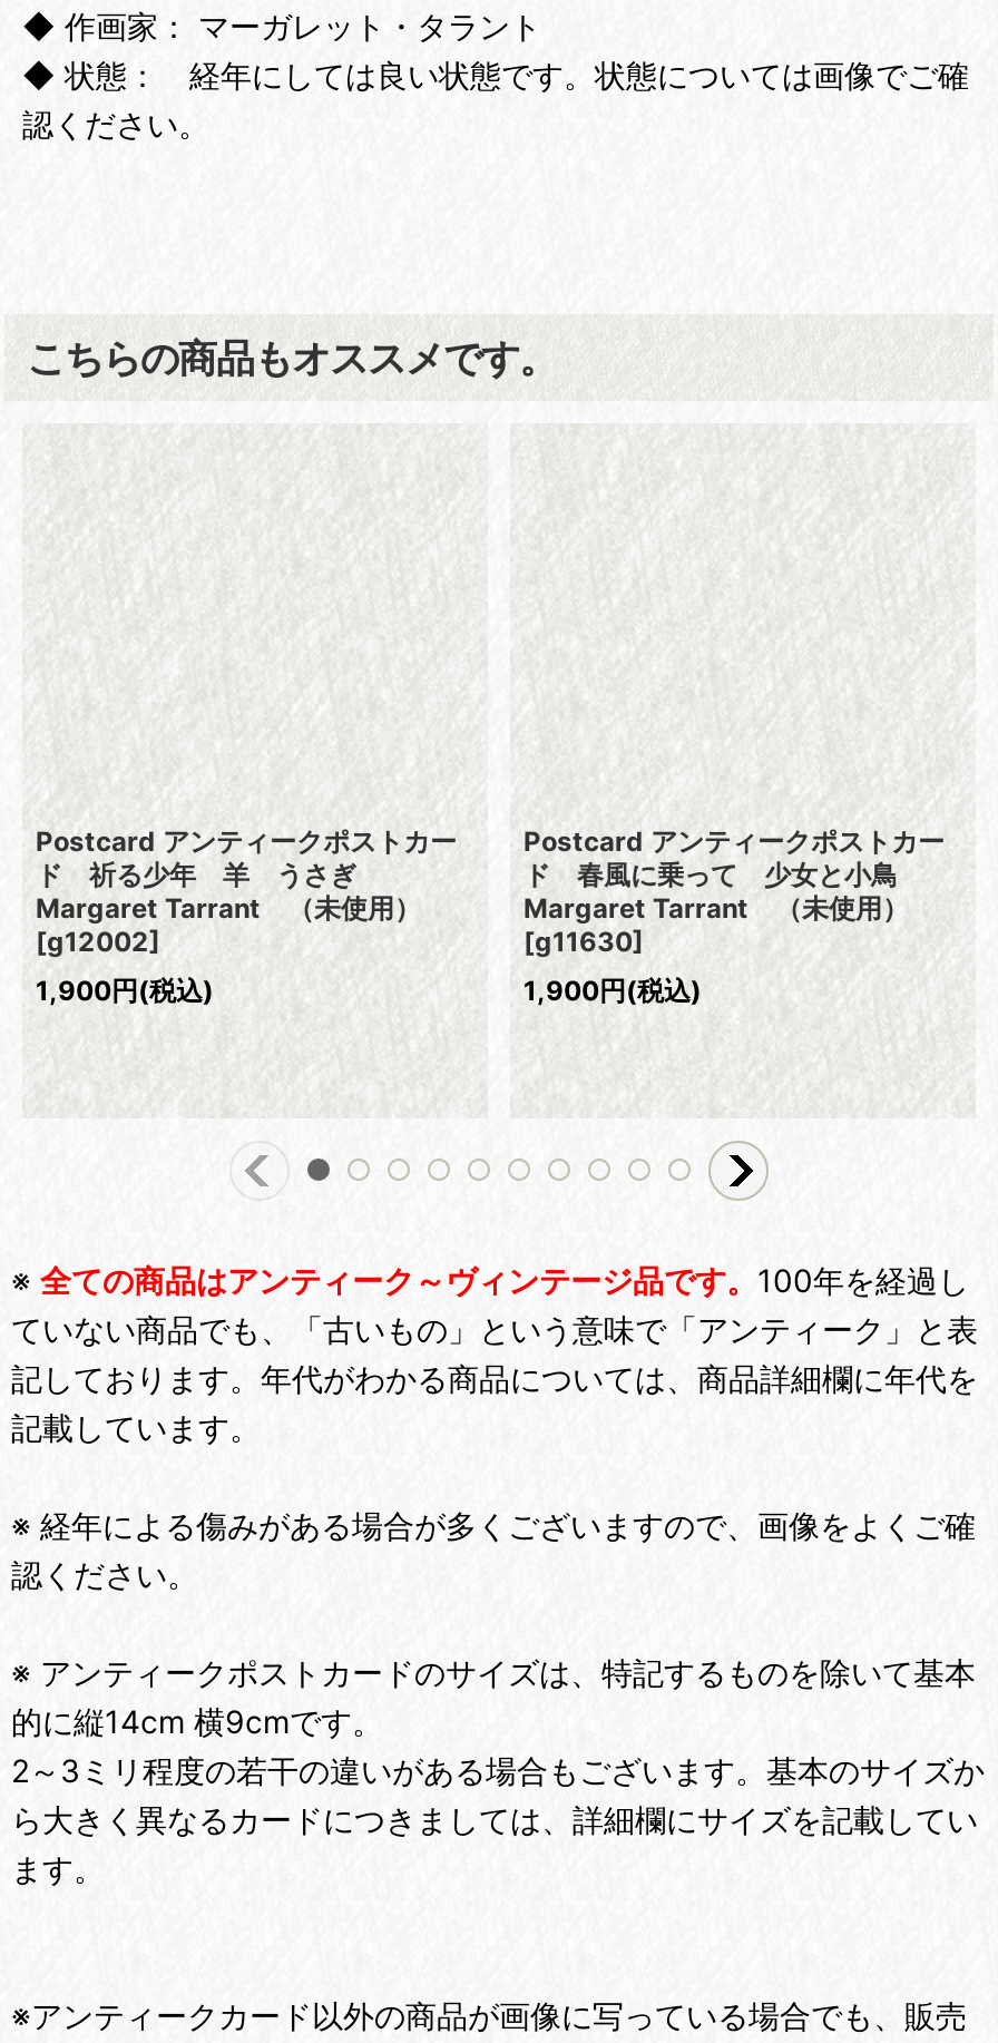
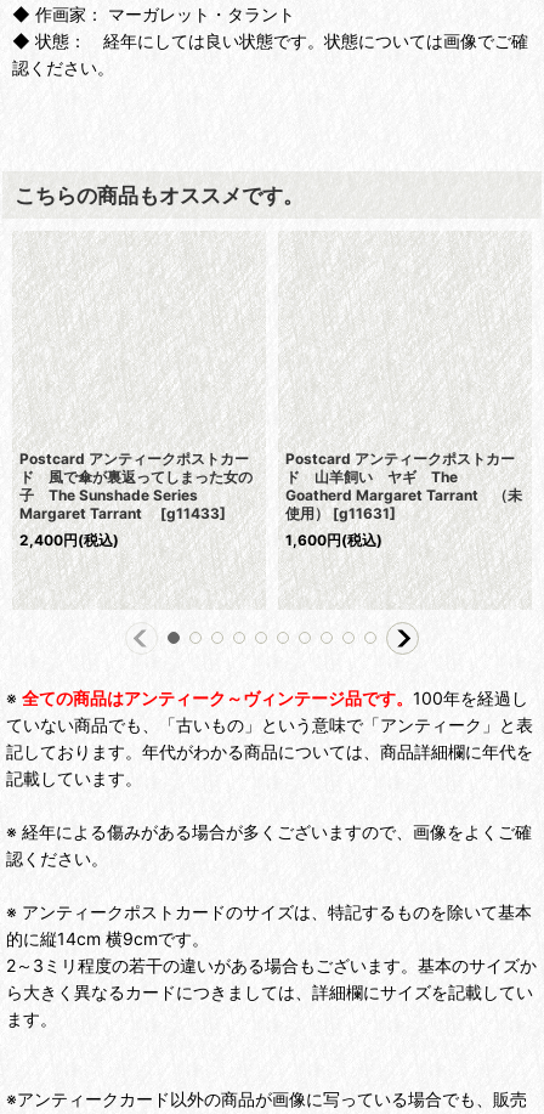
- ド 祈る少年 羊 うさぎ
- Margaret Tarrant （未使用）
- [g12002]
+ ド 風で傘が裏返ってしまった女の
+ 子 The Sunshade Series
+ Margaret Tarrant [g11433]

- ド 春風に乗って 少女と小鳥
- Margaret Tarrant （未使用）
- [g11630]
+ ド 山羊飼い ヤギ The
+ Goatherd Margaret Tarrant （未
+ 使用） [g11631]

- 1,900円(税込)
+ 2,400円(税込)

- 1,900円(税込)
+ 1,600円(税込)
